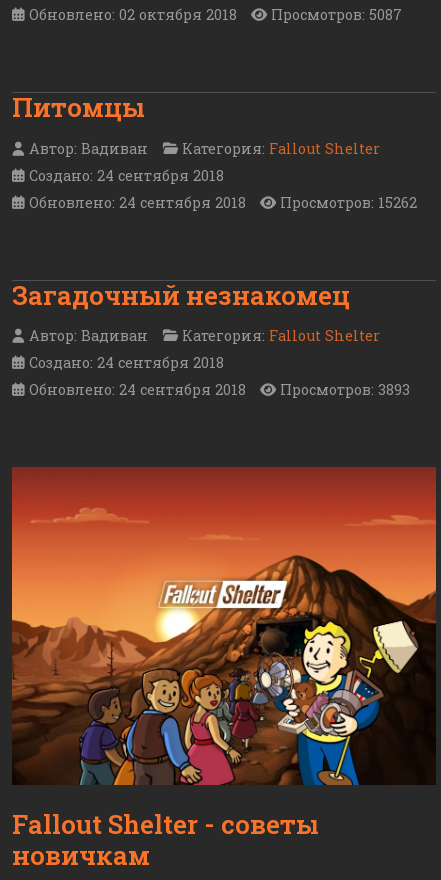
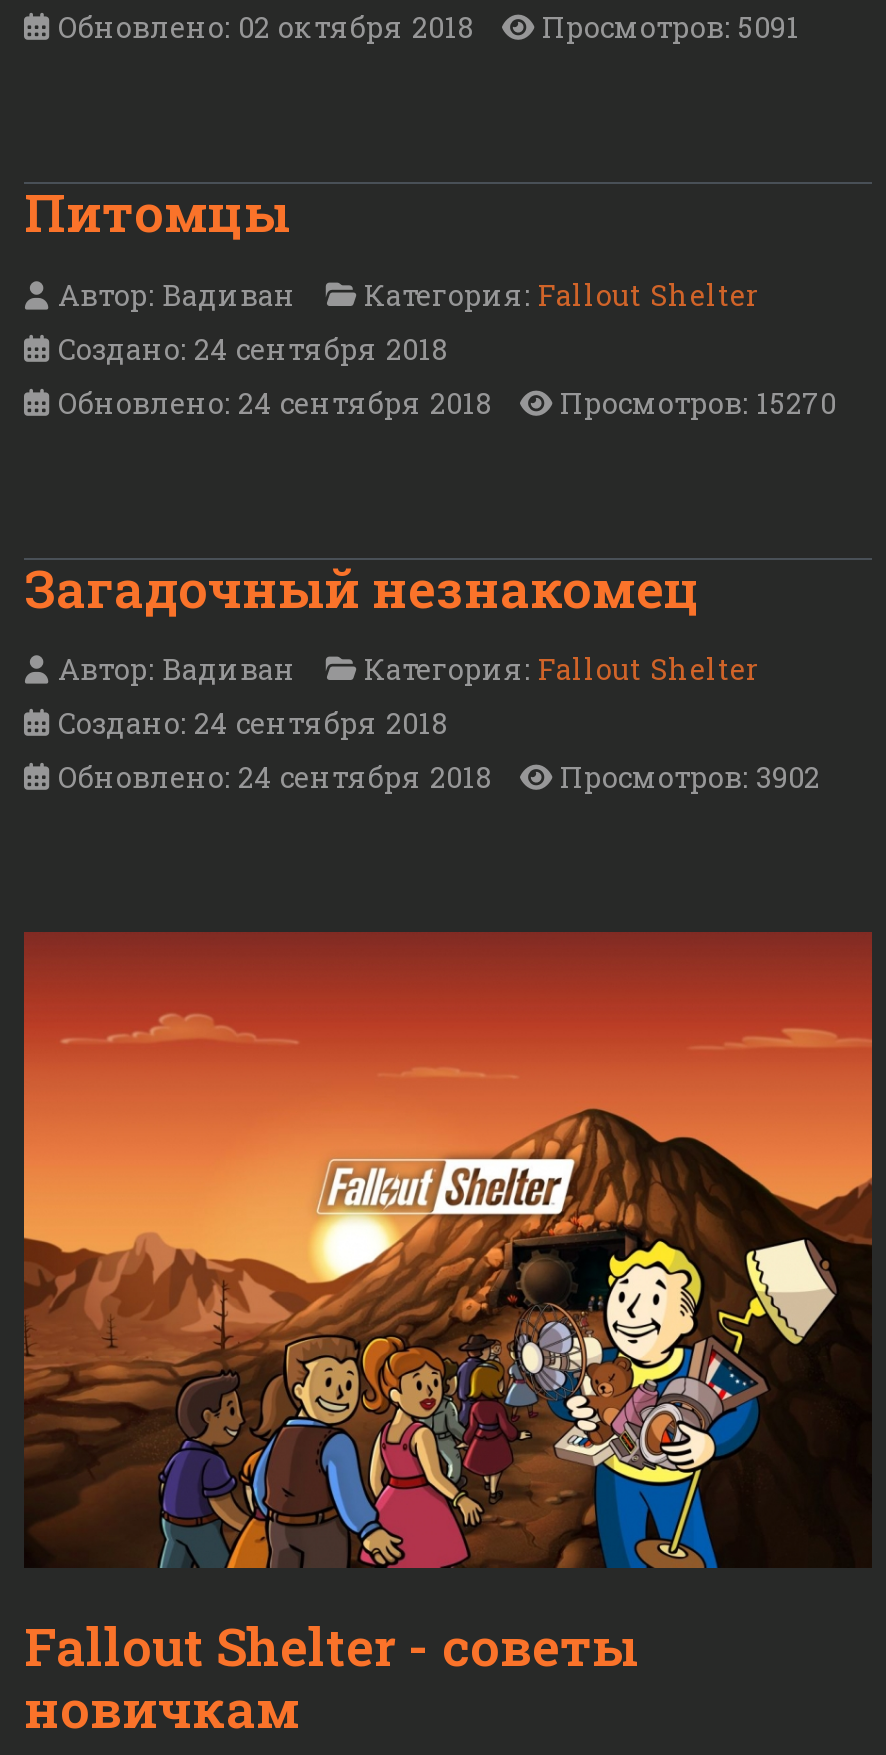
- Обновлено: 02 октября 2018 Просмотров: 5087
+ Обновлено: 02 октября 2018 Просмотров: 5091

- Обновлено: 24 сентября 2018 Просмотров: 15262
+ Обновлено: 24 сентября 2018 Просмотров: 15270

- Обновлено: 24 сентября 2018 Просмотров: 3893
+ Обновлено: 24 сентября 2018 Просмотров: 3902
